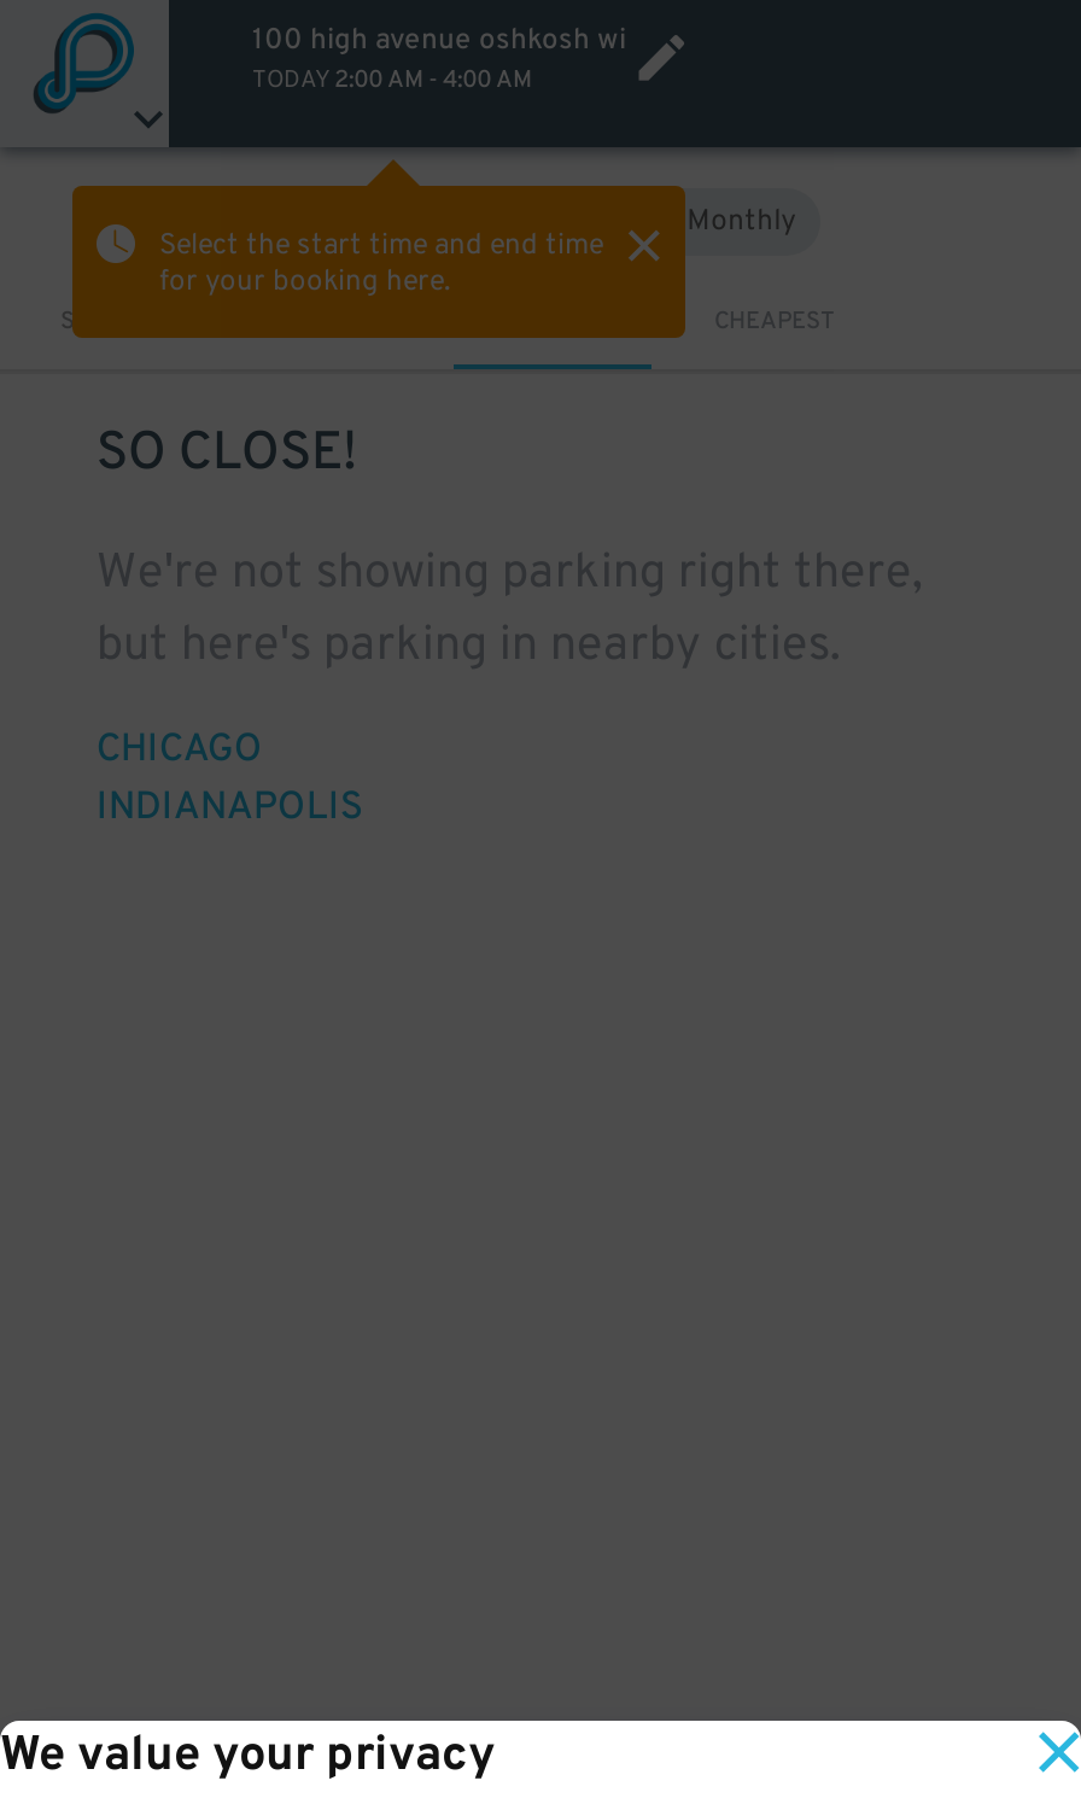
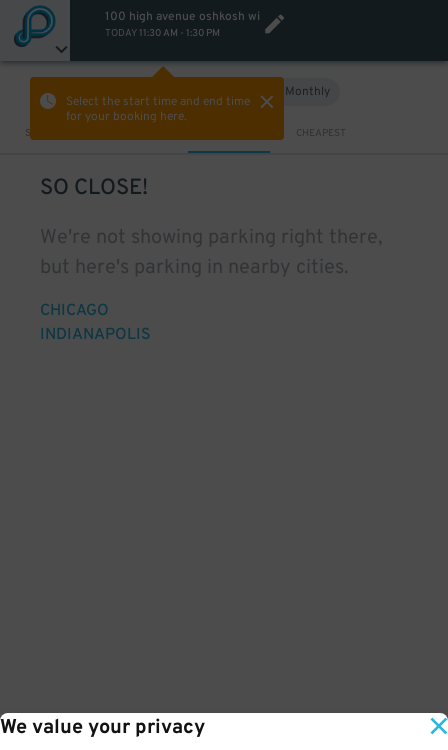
- TODAY 2:00 AM - 4:00 AM
+ TODAY 11:30 AM - 1:30 PM
